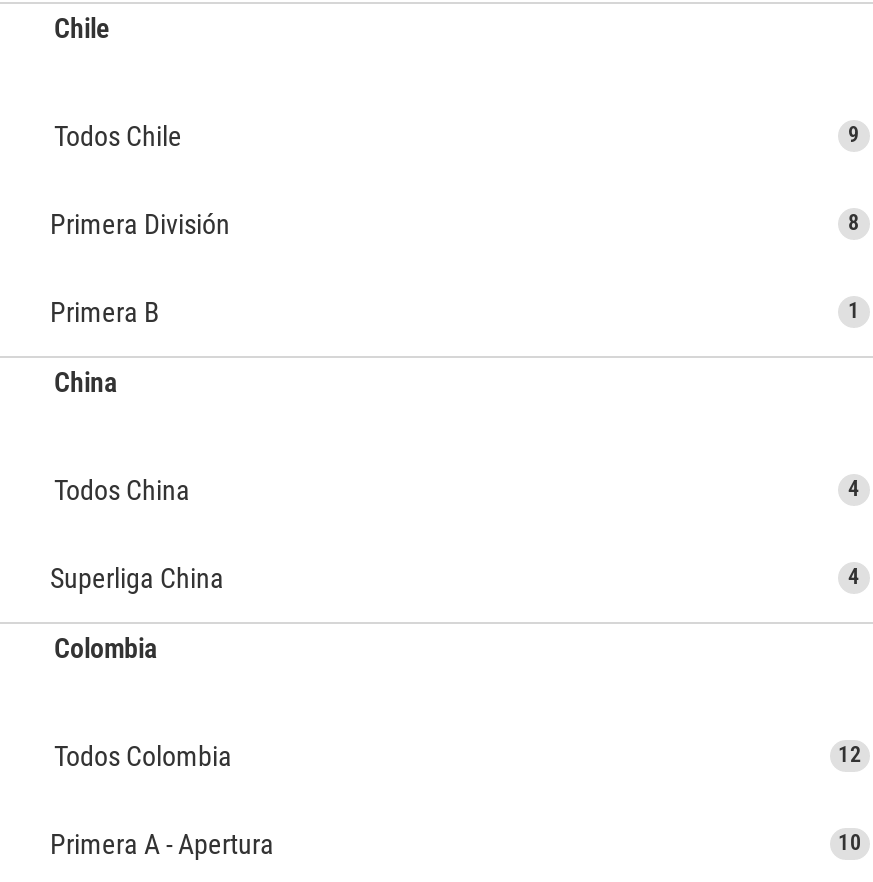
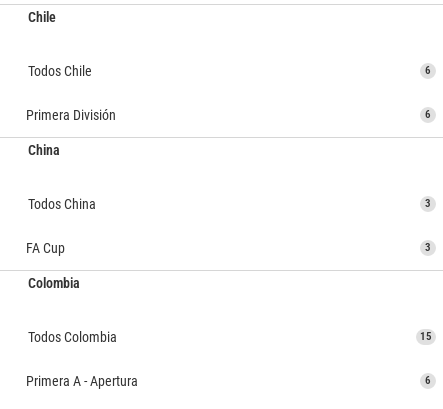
- 9
+ 6

- 8
- Primera B
- 1
+ 6

- 4
+ 3

- Superliga China
- 4
+ FA Cup
+ 3

- 12
+ 15

- 10
+ 6
